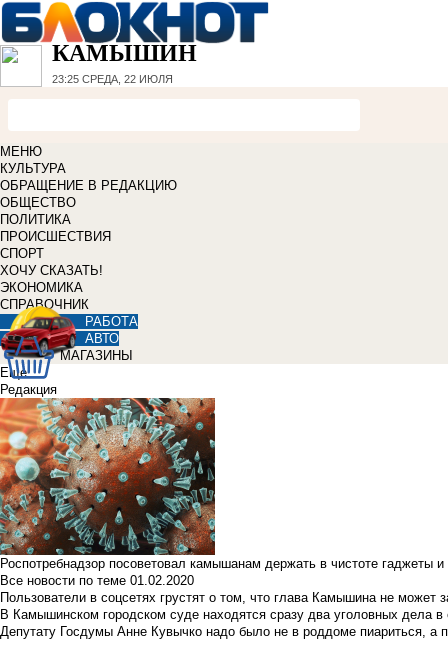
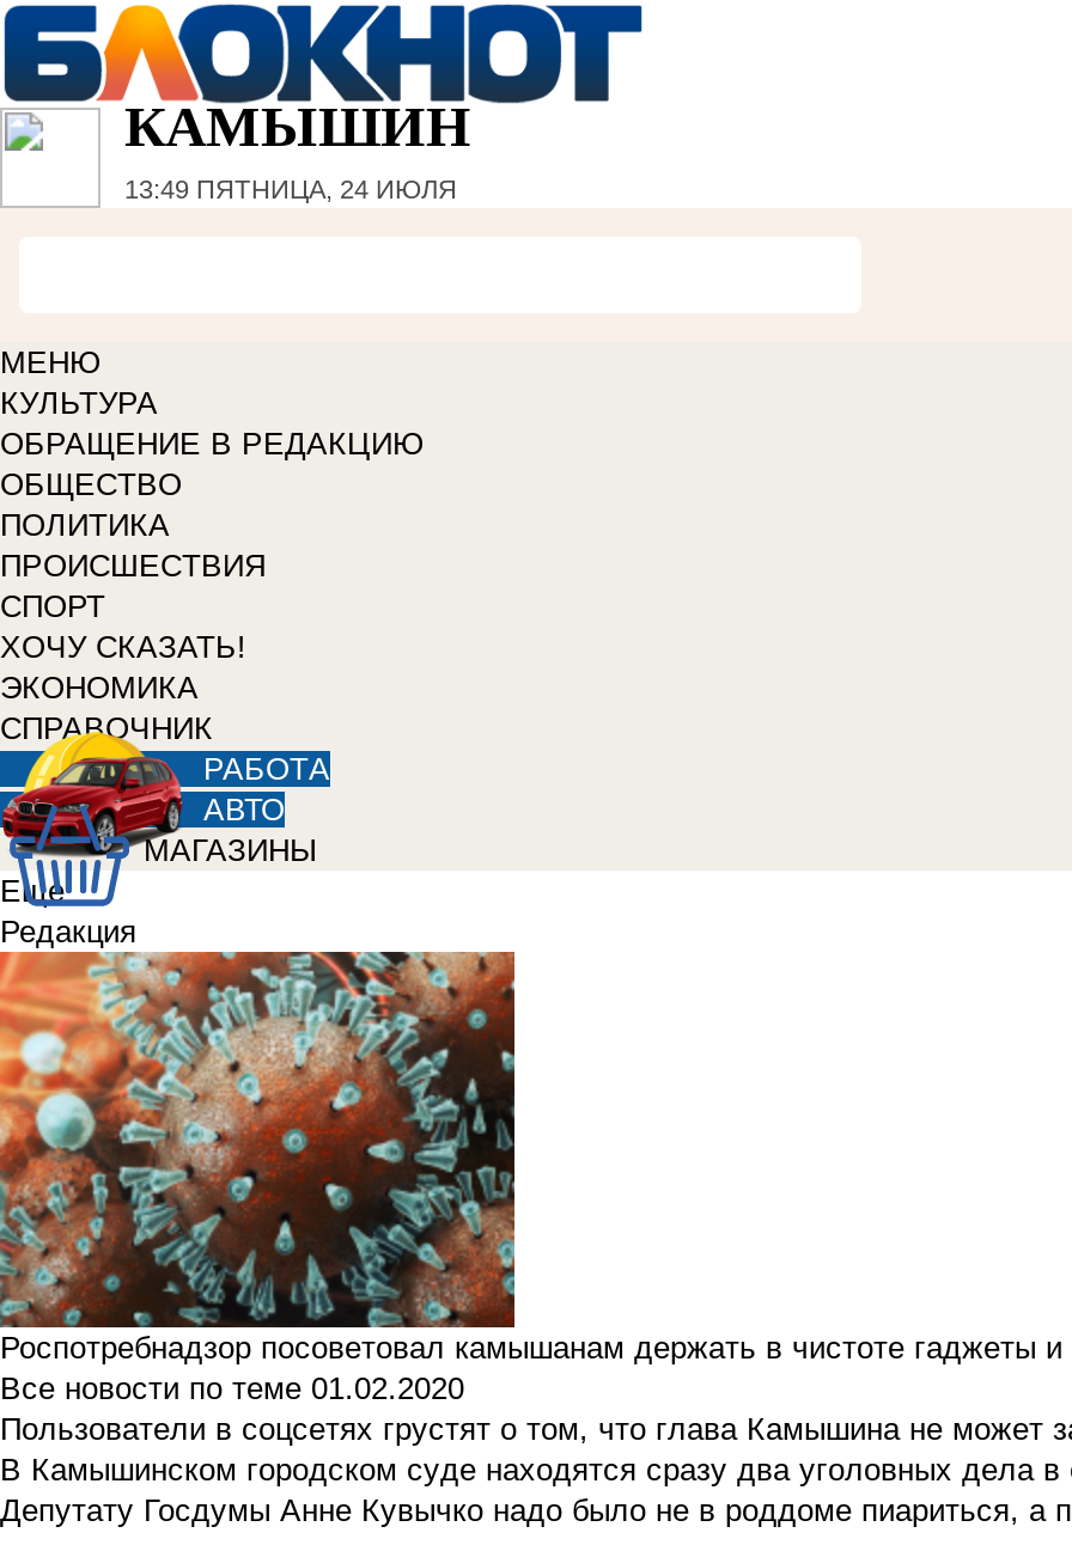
- 23:25 СРЕДА, 22 ИЮЛЯ
+ 13:49 ПЯТНИЦА, 24 ИЮЛЯ
